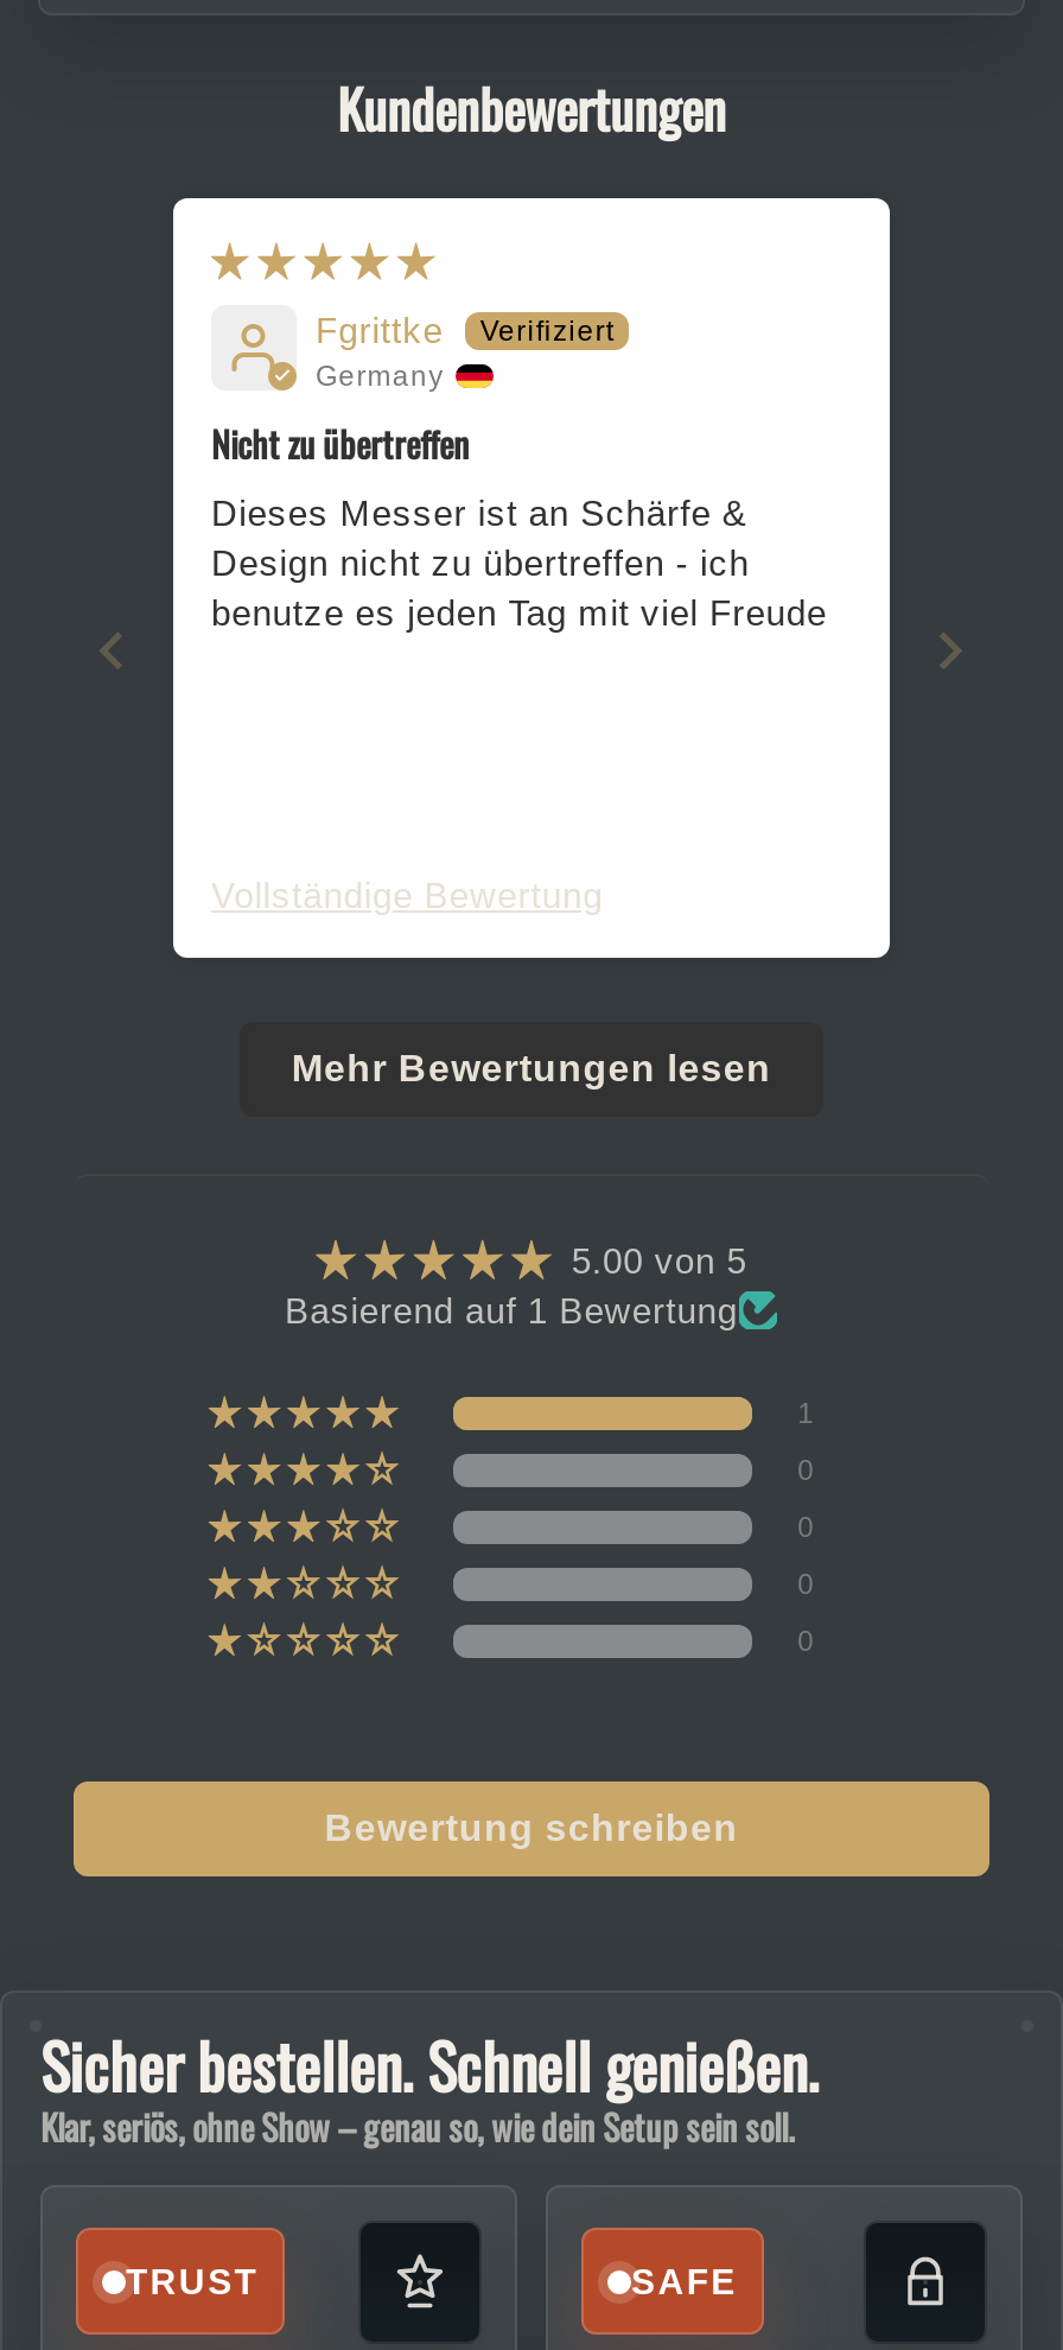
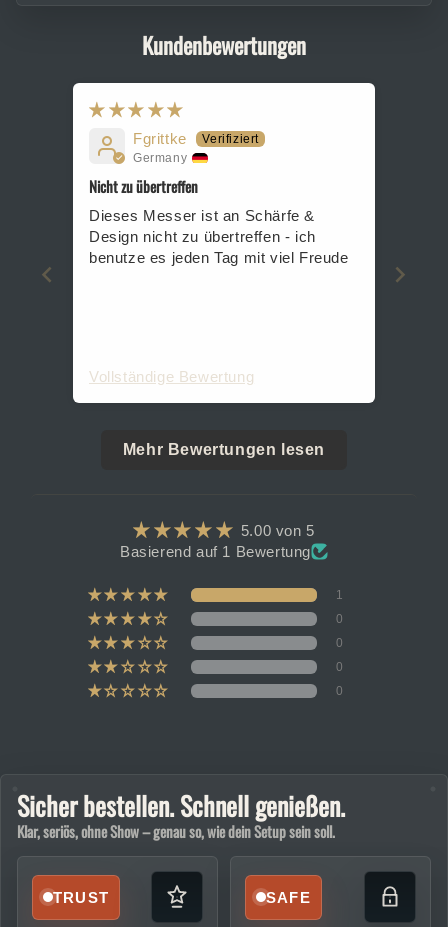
- Bewertung schreiben
